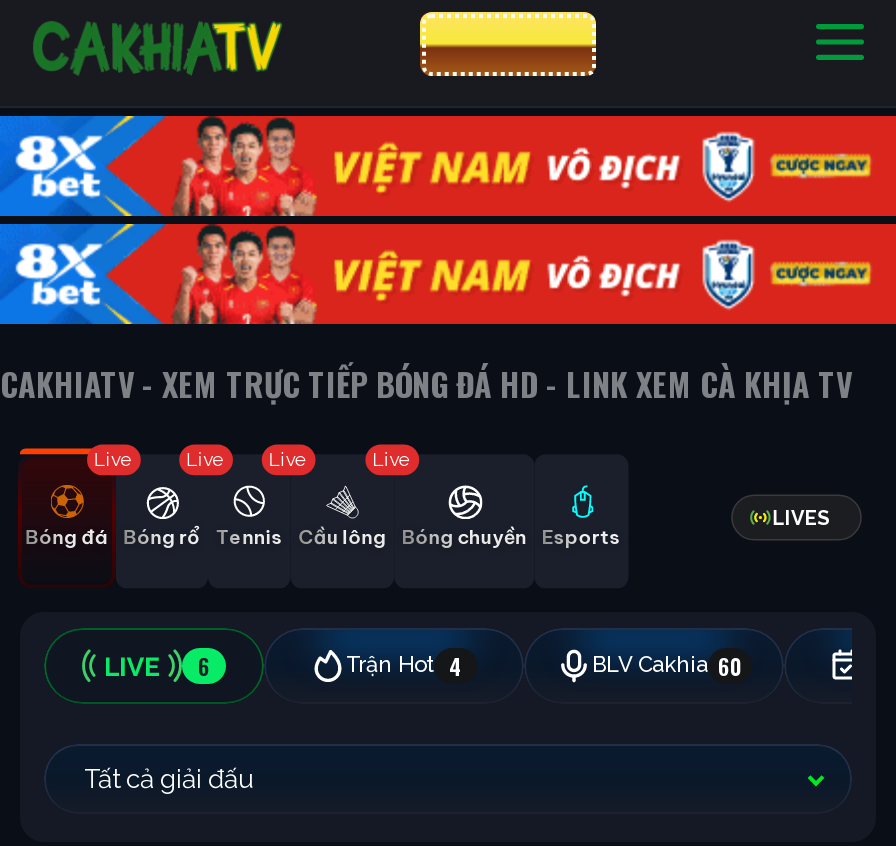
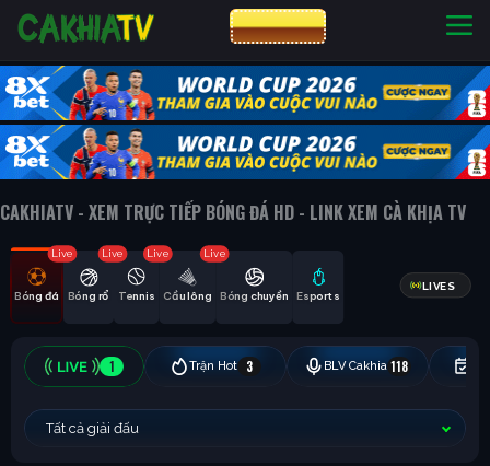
- [image]
+ [image]

- 6
- Trận Hot 4
- BLV Cakhia 60
+ 1
+ Trận Hot
+ 3
+ BLV Cakhia 118
